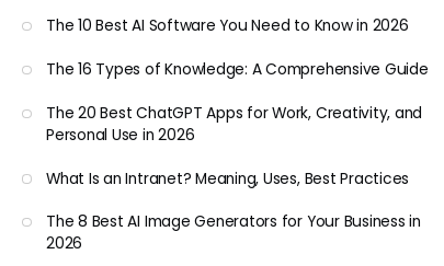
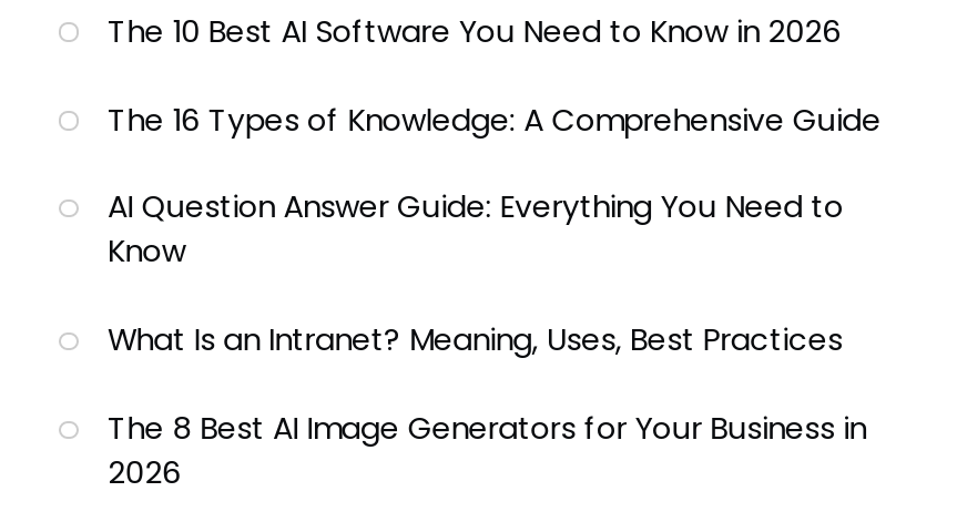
- The 20 Best ChatGPT Apps for Work, Creativity, and
- Personal Use in 2026
+ AI Question Answer Guide: Everything You Need to
+ Know
